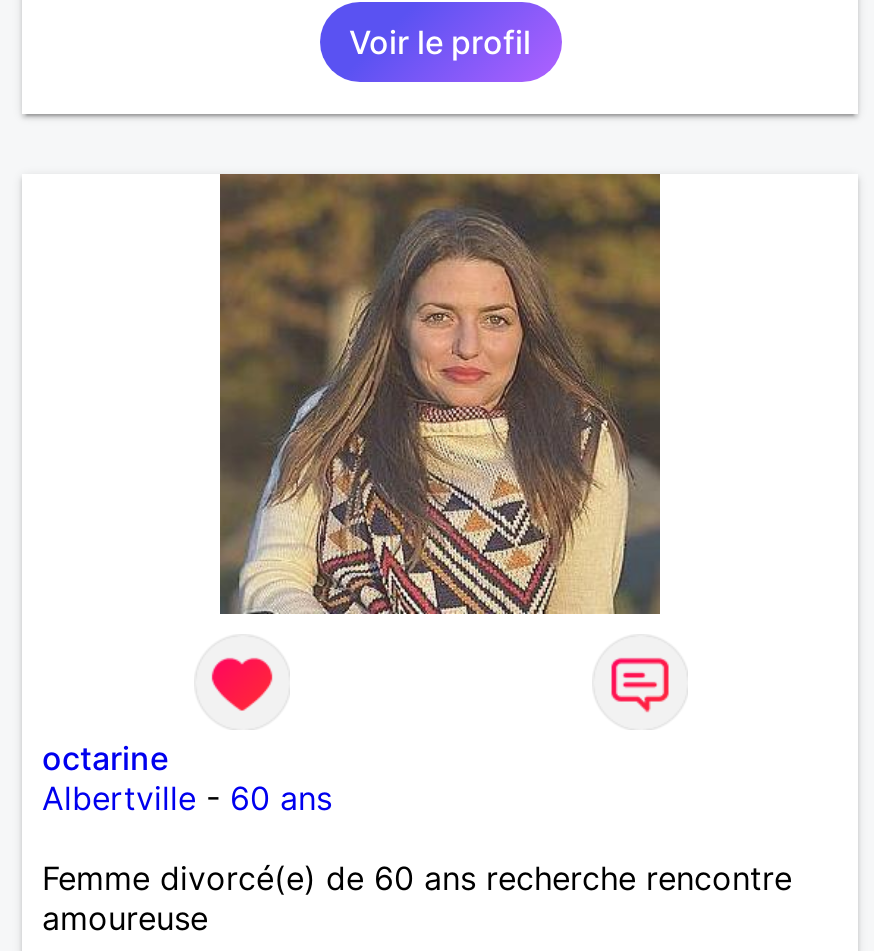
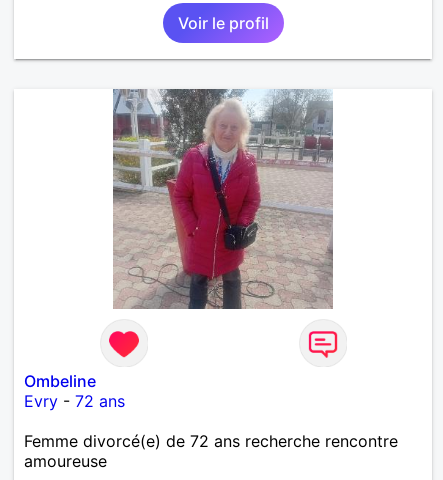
- [image]
+ [image]

- octarine
- Albertville - 60 ans
+ Ombeline
+ Evry - 72 ans

- Femme divorcé(e) de 60 ans recherche rencontre
+ Femme divorcé(e) de 72 ans recherche rencontre
